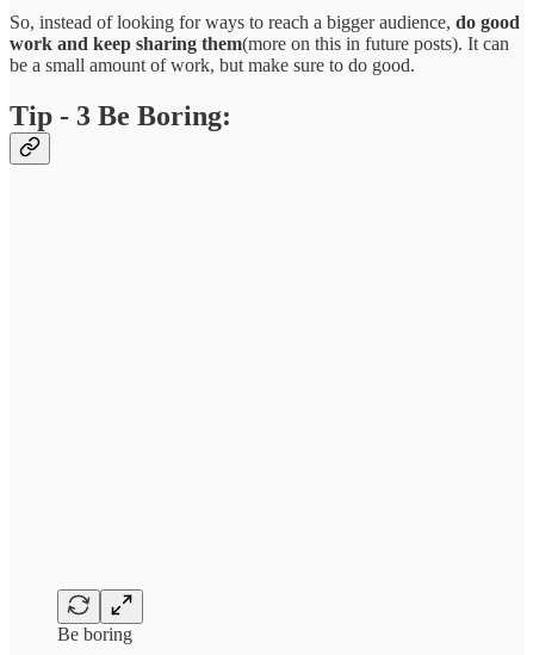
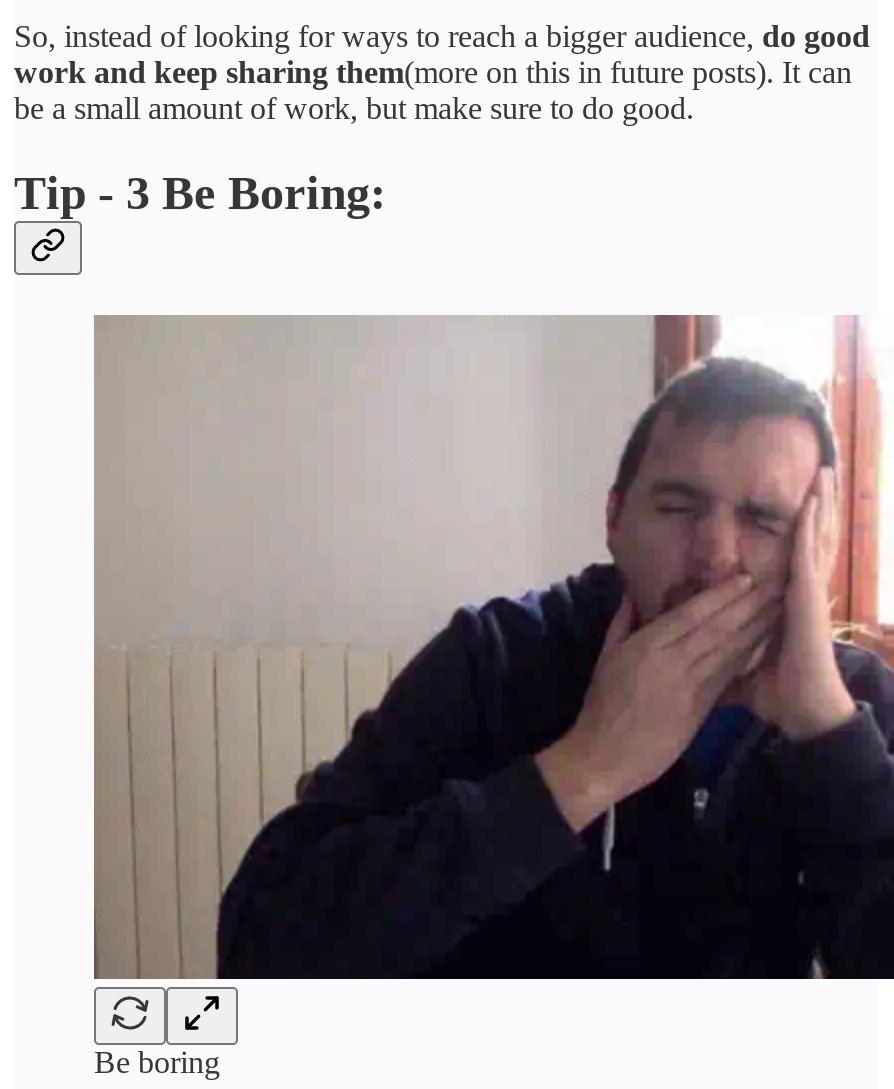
+ [image]
